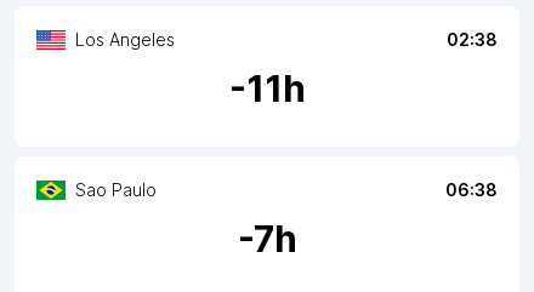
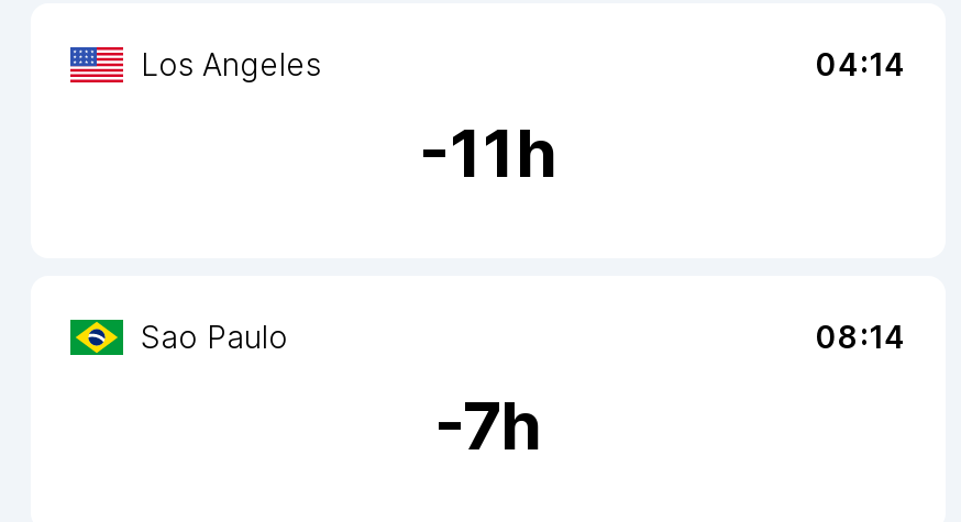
- 02:38
+ 04:14

- 06:38
+ 08:14
